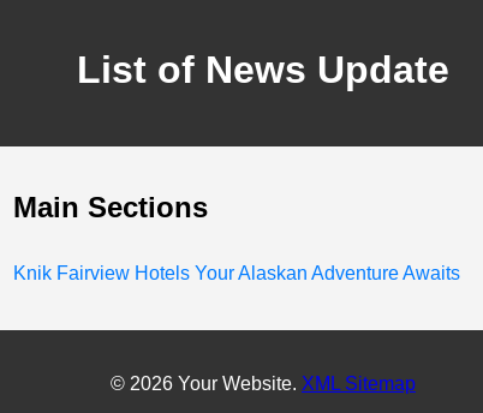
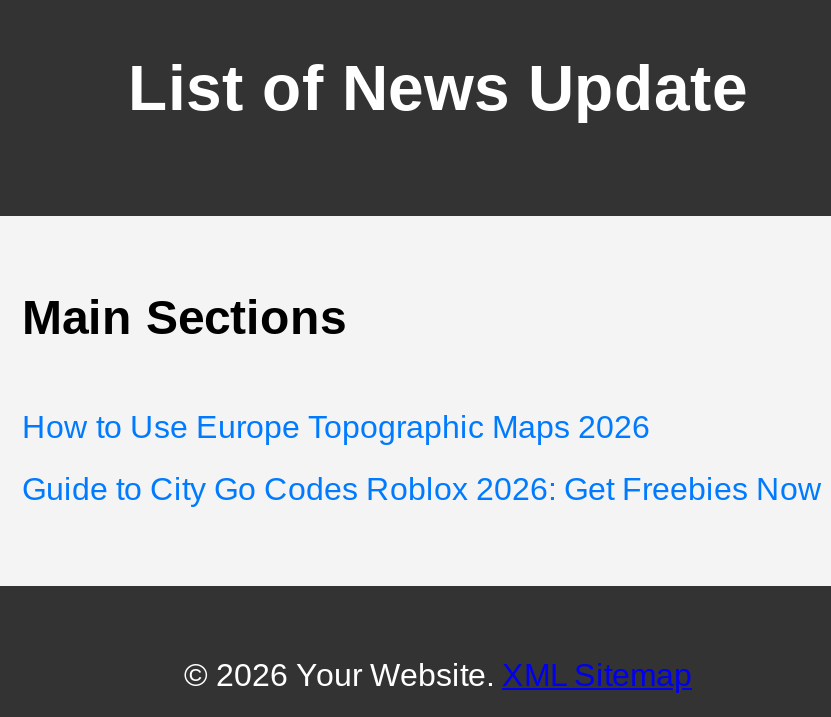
- Knik Fairview Hotels Your Alaskan Adventure Awaits
+ How to Use Europe Topographic Maps 2026
+ Guide to City Go Codes Roblox 2026: Get Freebies Now
